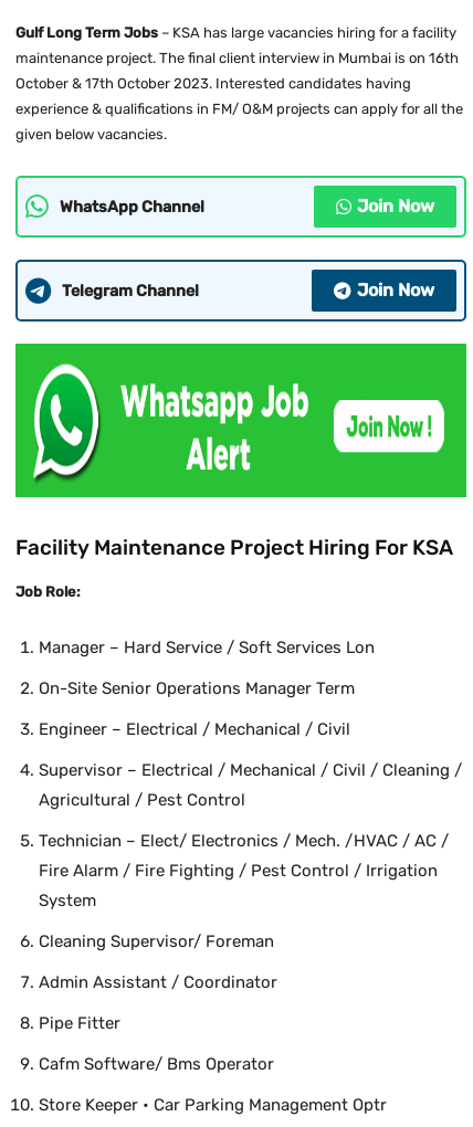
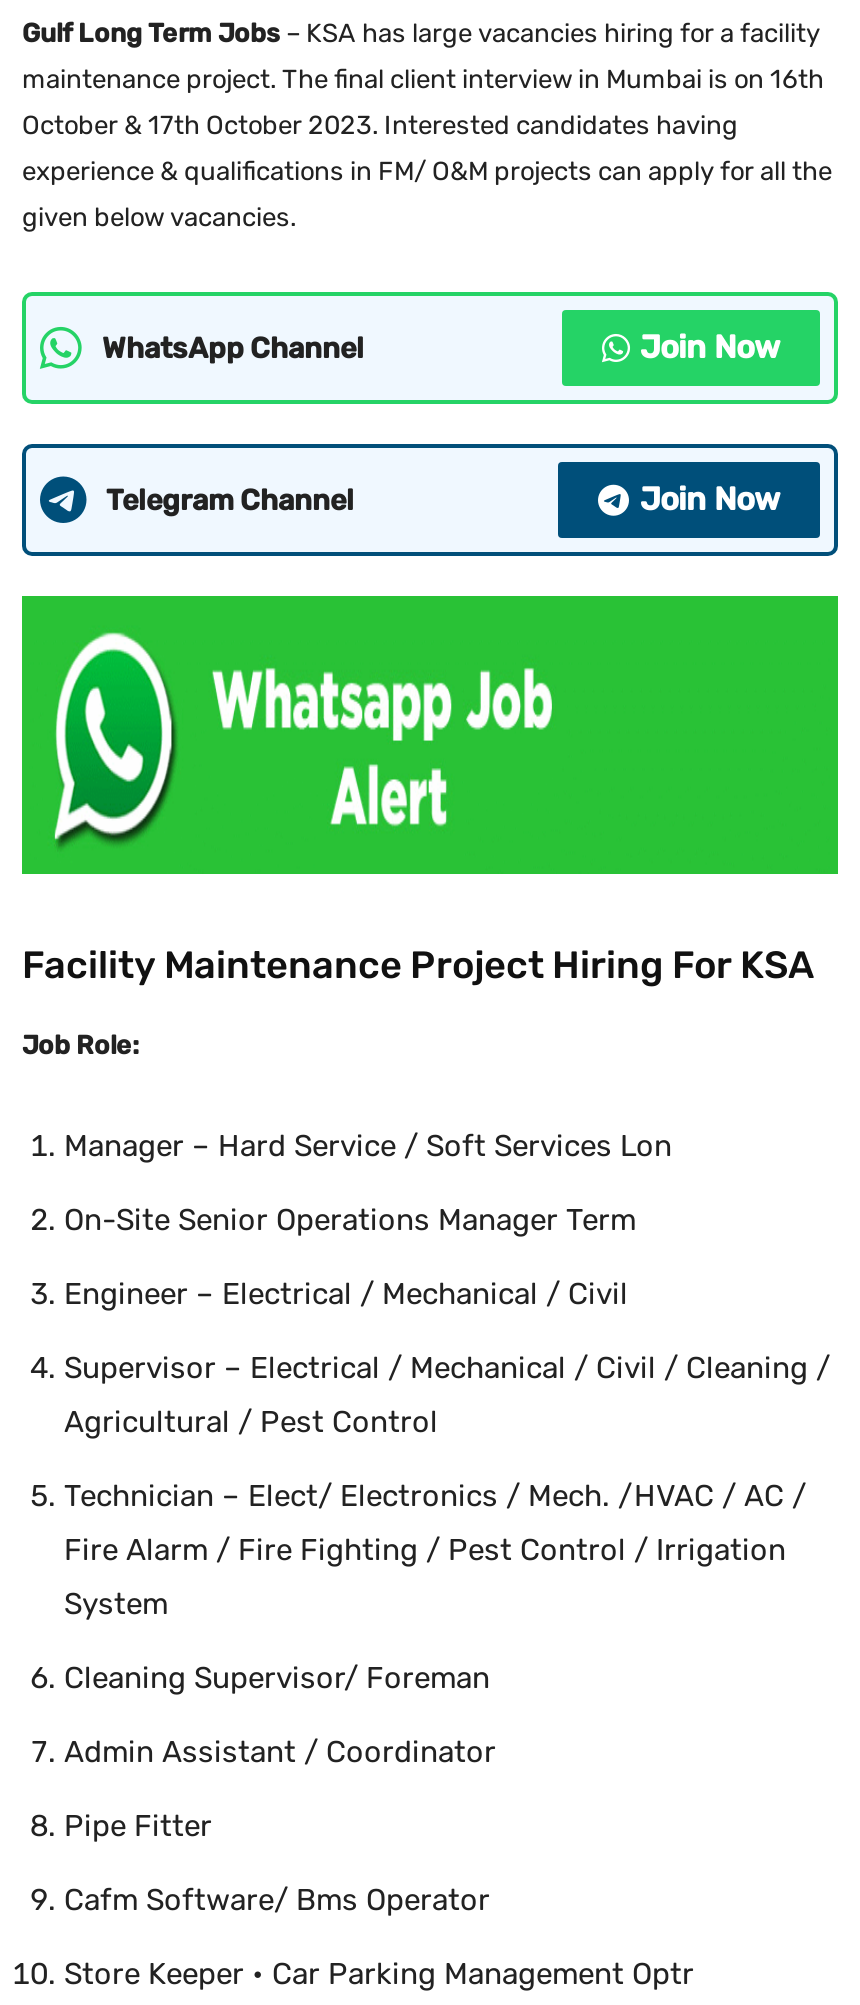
- [image]
